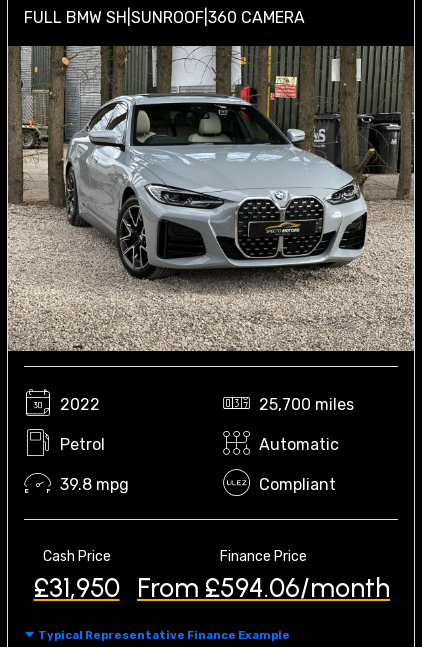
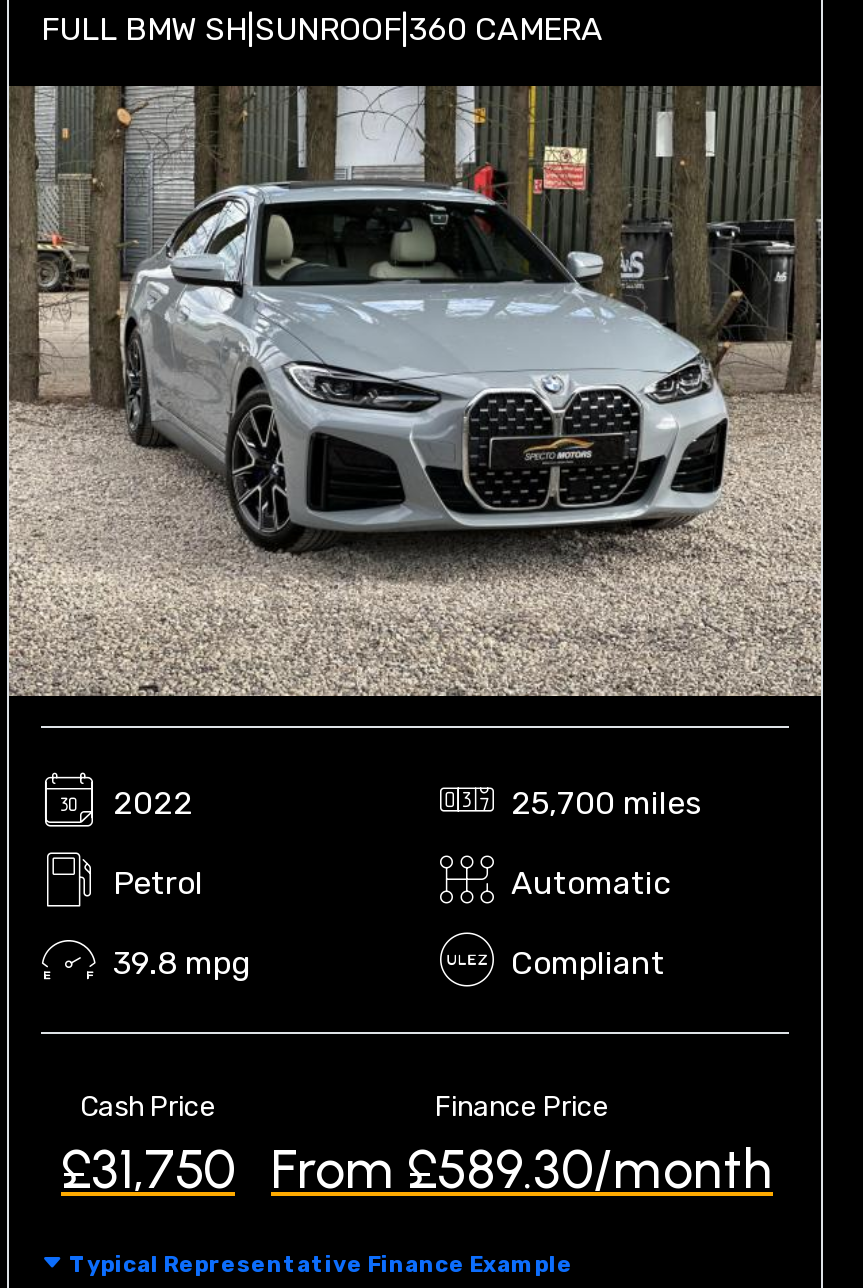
- £31,950
+ £31,750

- From £594.06/month
+ From £589.30/month
